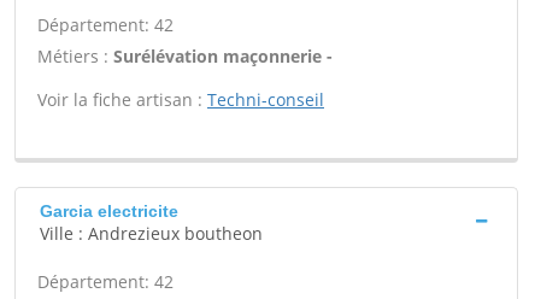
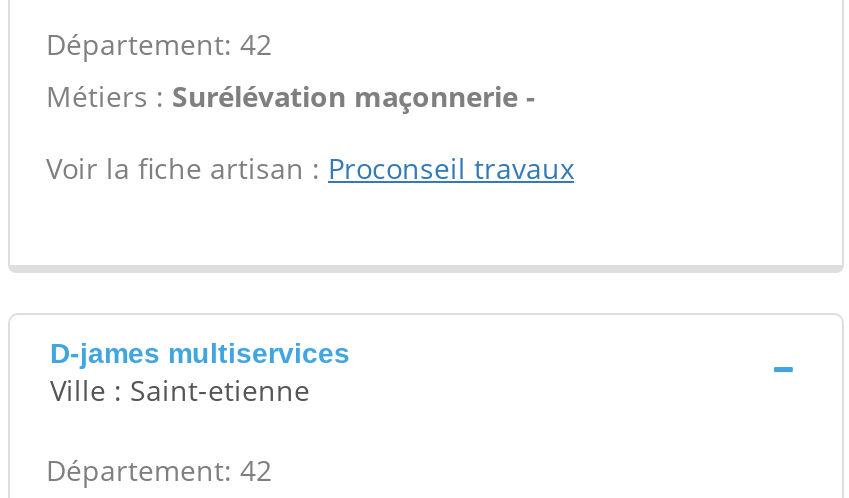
- Voir la fiche artisan : Techni-conseil
+ Voir la fiche artisan : Proconseil travaux

- Garcia electricite
- Ville : Andrezieux boutheon
+ D-james multiservices
+ Ville : Saint-etienne
